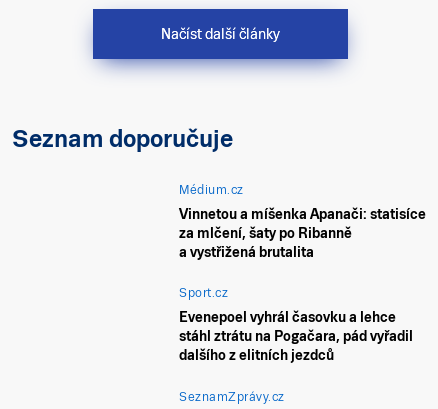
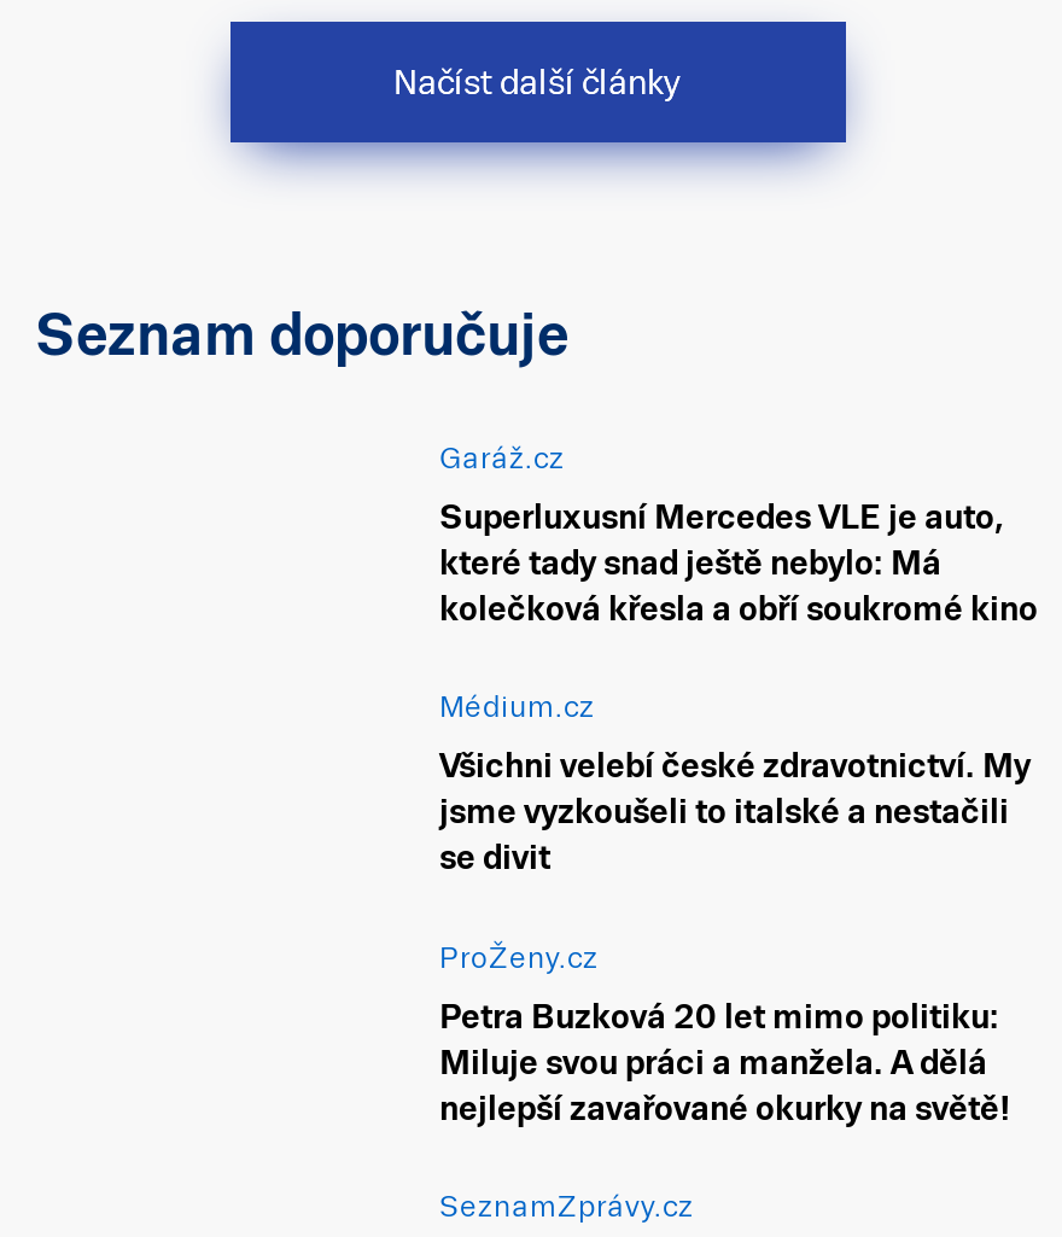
+ Garáž.cz
+ Superluxusní Mercedes VLE je auto,
+ které tady snad ještě nebylo: Má
+ kolečková křesla a obří soukromé kino

- Vinnetou a míšenka Apanači: statisíce
- za mlčení, šaty po Ribanně
- a vystřižená brutalita
+ Všichni velebí české zdravotnictví. My
+ jsme vyzkoušeli to italské a nestačili
+ se divit

- Sport.cz
+ ProŽeny.cz

- Evenepoel vyhrál časovku a lehce
- stáhl ztrátu na Pogačara, pád vyřadil
- dalšího z elitních jezdců
+ Petra Buzková 20 let mimo politiku:
+ Miluje svou práci a manžela. A dělá
+ nejlepší zavařované okurky na světě!
